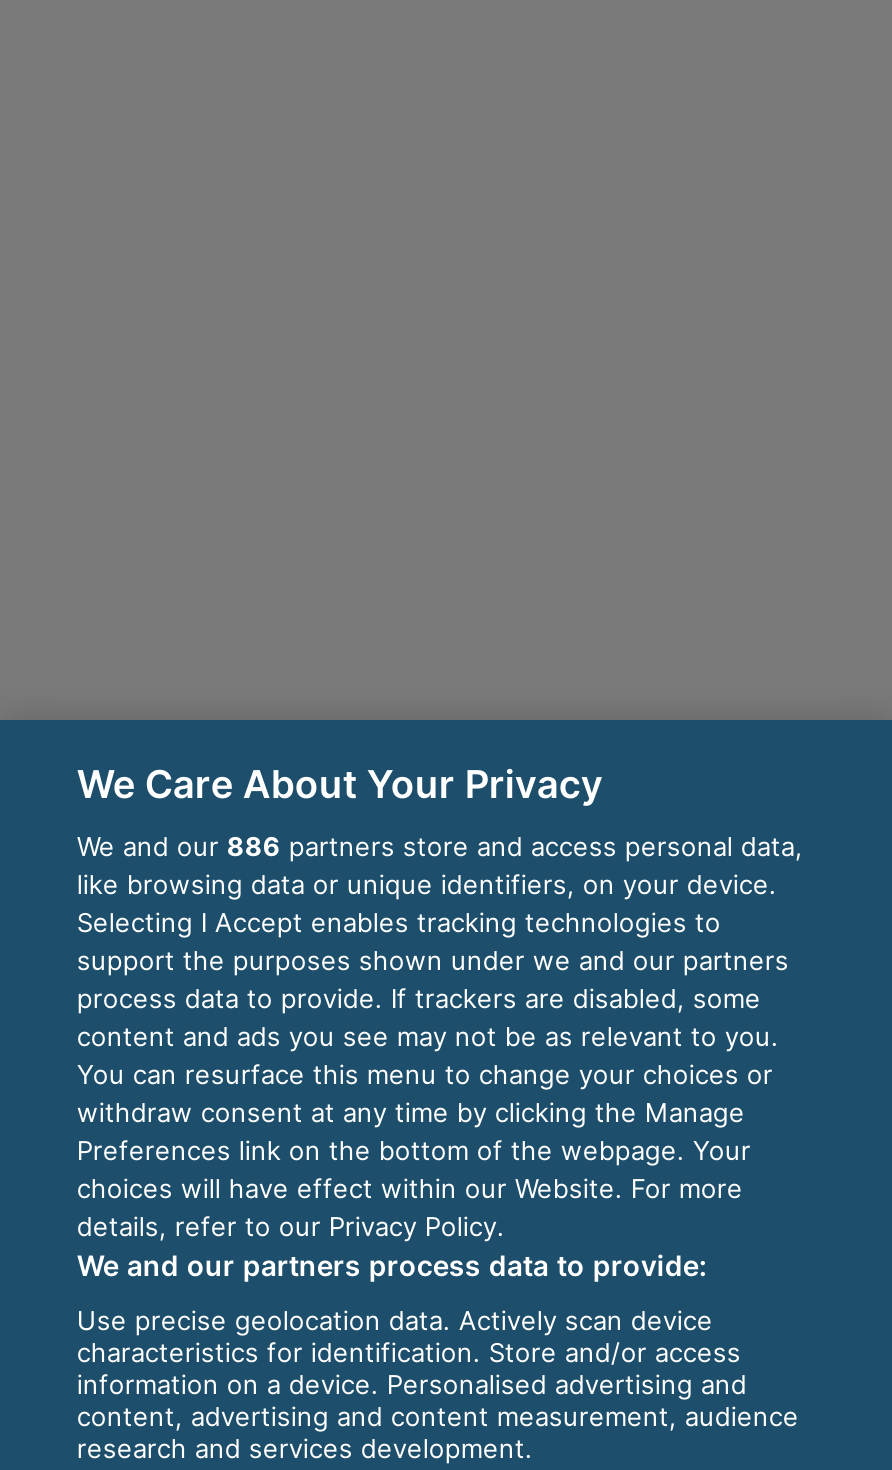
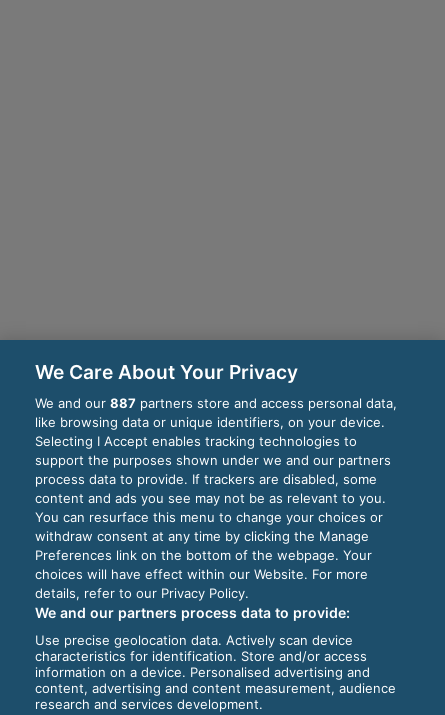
- We and our 886 partners store and access personal data,
+ We and our 887 partners store and access personal data,
